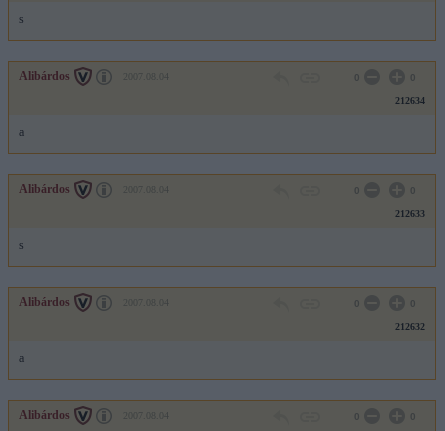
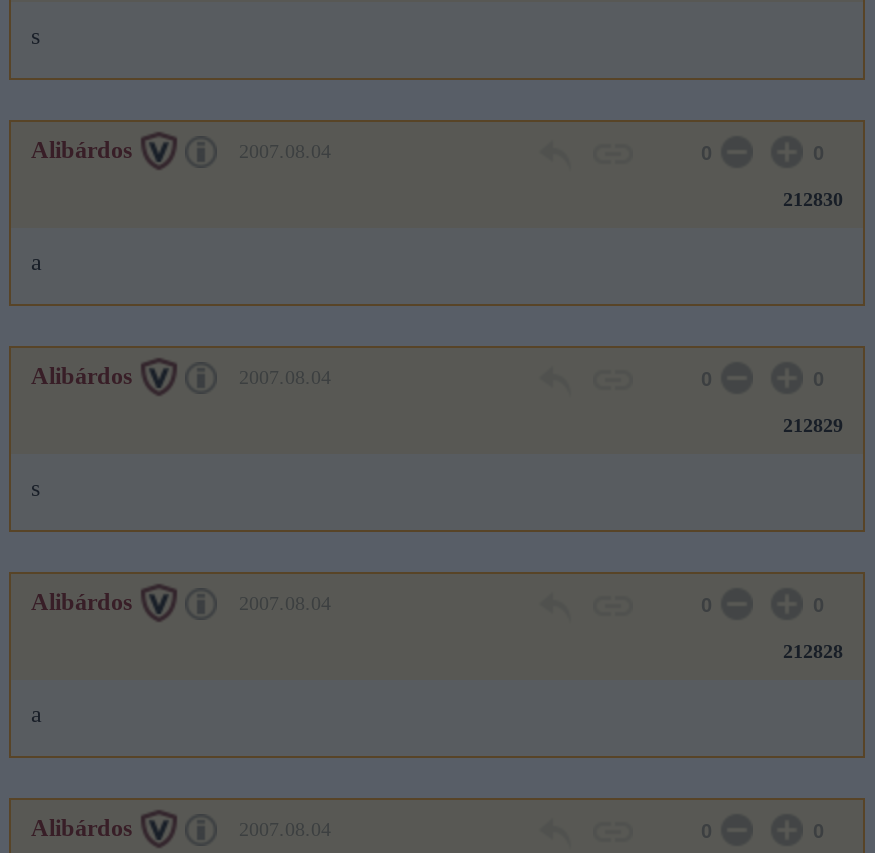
- 212634
+ 212830

- 212633
+ 212829

- 212632
+ 212828
